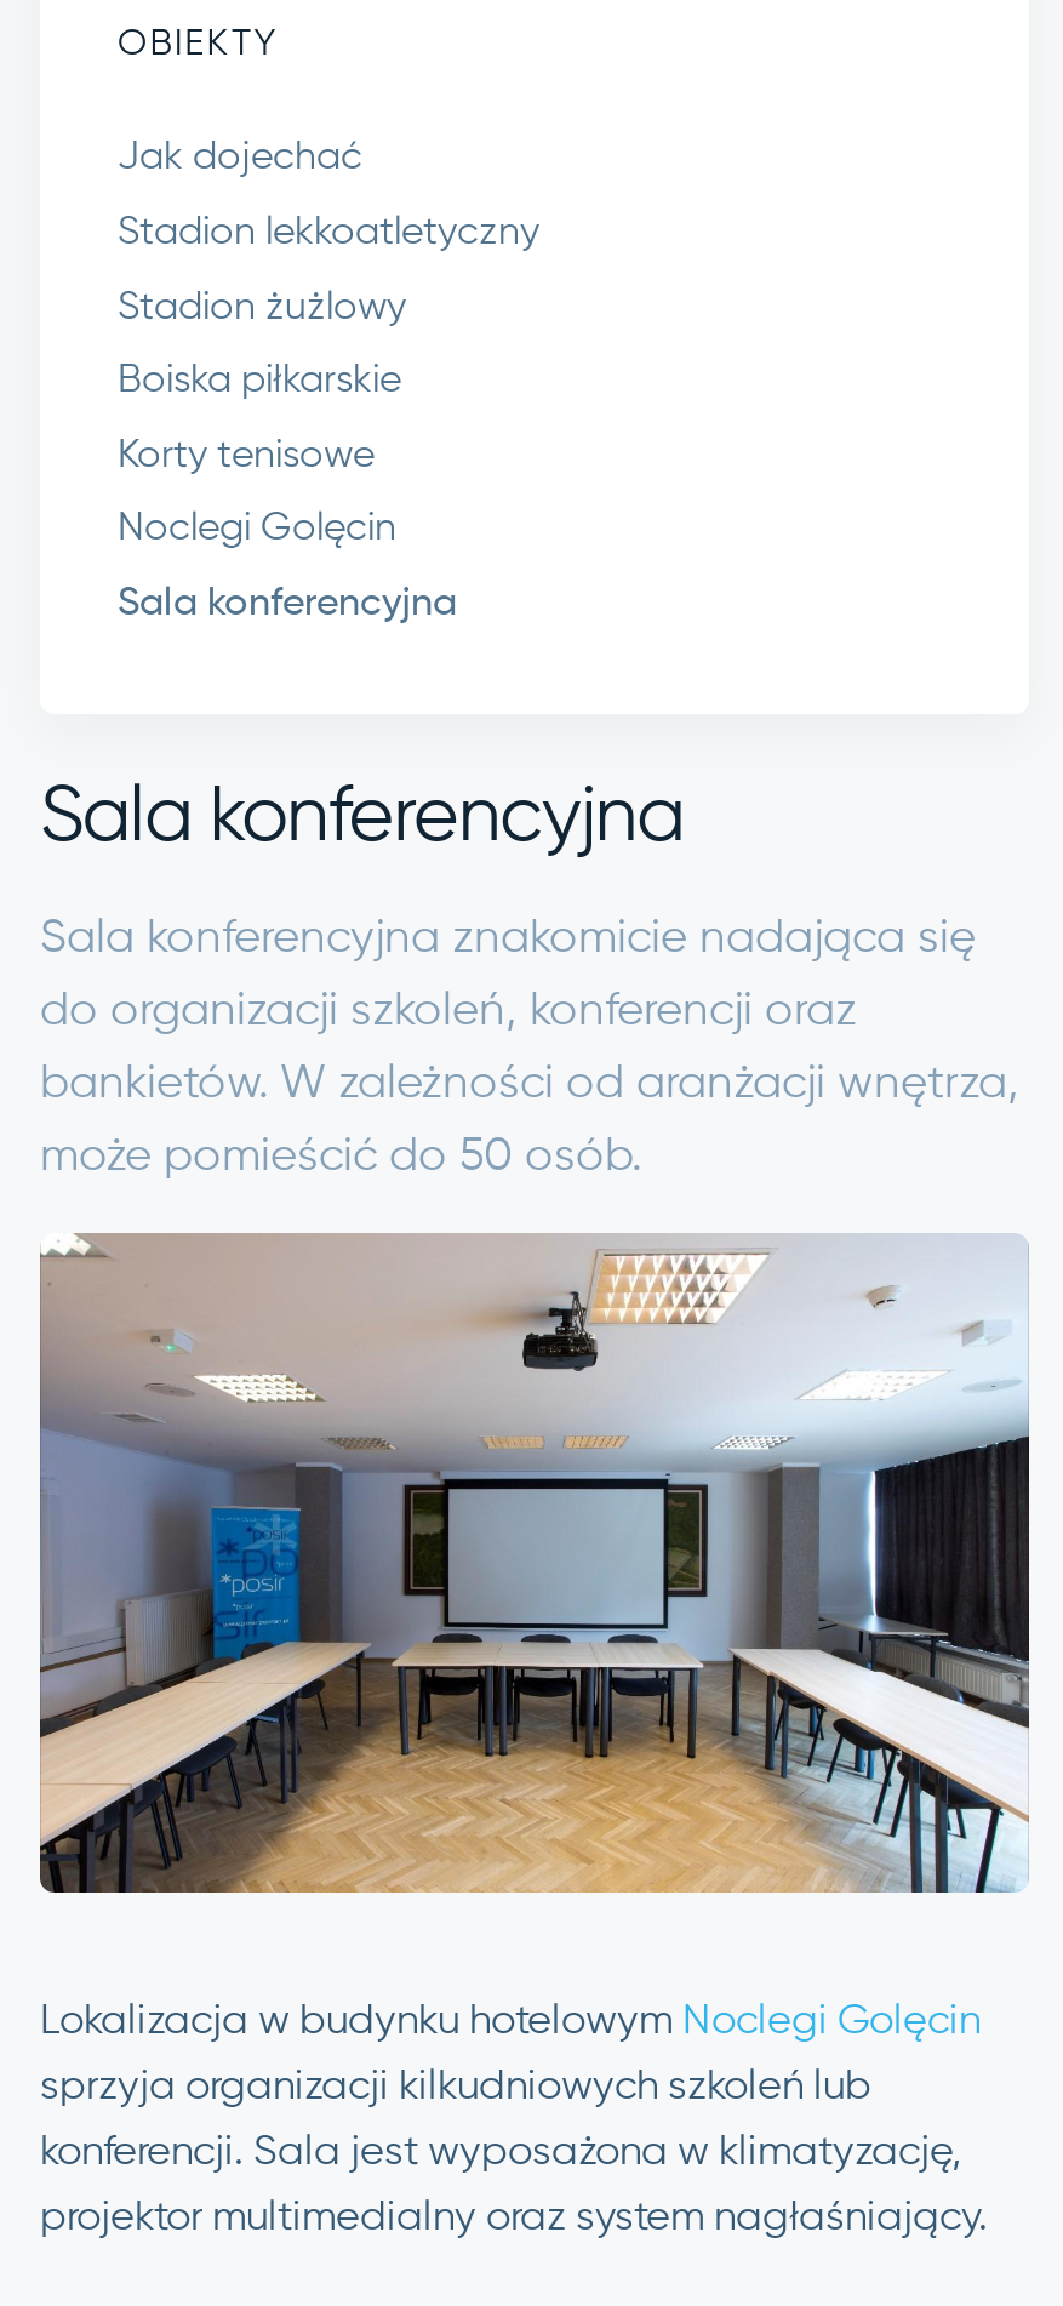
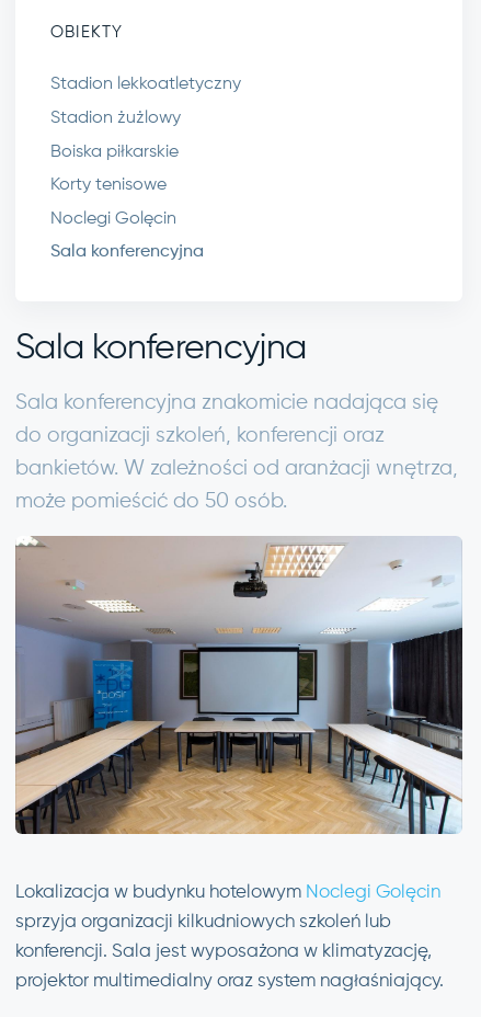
- Jak dojechać
